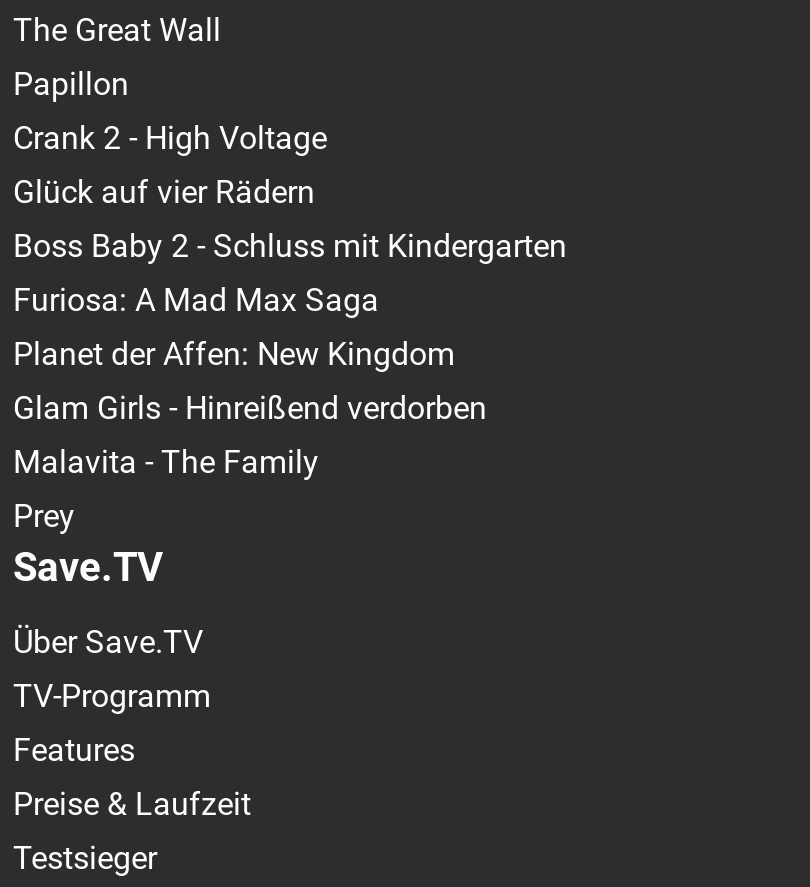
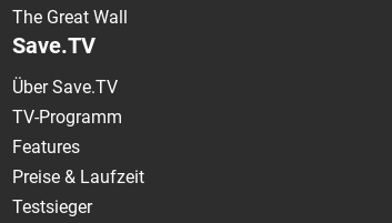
- Papillon
- Crank 2 - High Voltage
- Glück auf vier Rädern
- Boss Baby 2 - Schluss mit Kindergarten
- Furiosa: A Mad Max Saga
- Planet der Affen: New Kingdom
- Glam Girls - Hinreißend verdorben
- Malavita - The Family
- Prey
